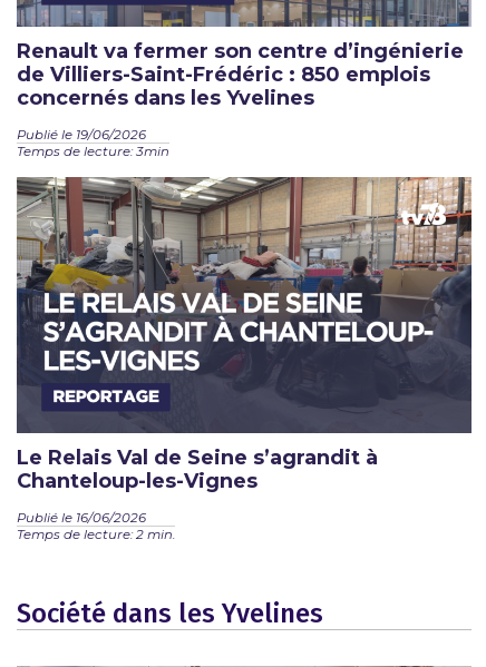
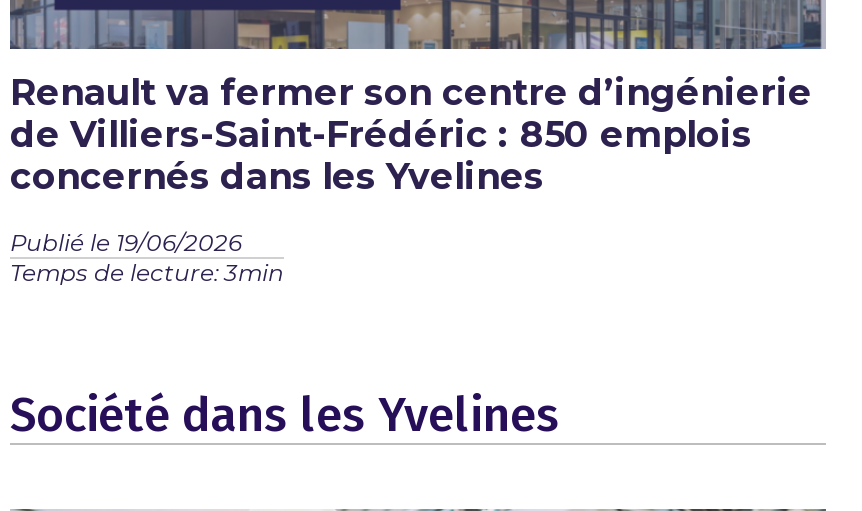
- [image]
- Le Relais Val de Seine s’agrandit à
- Chanteloup-les-Vignes
- Publié le 16/06/2026
- Temps de lecture: 2 min.
